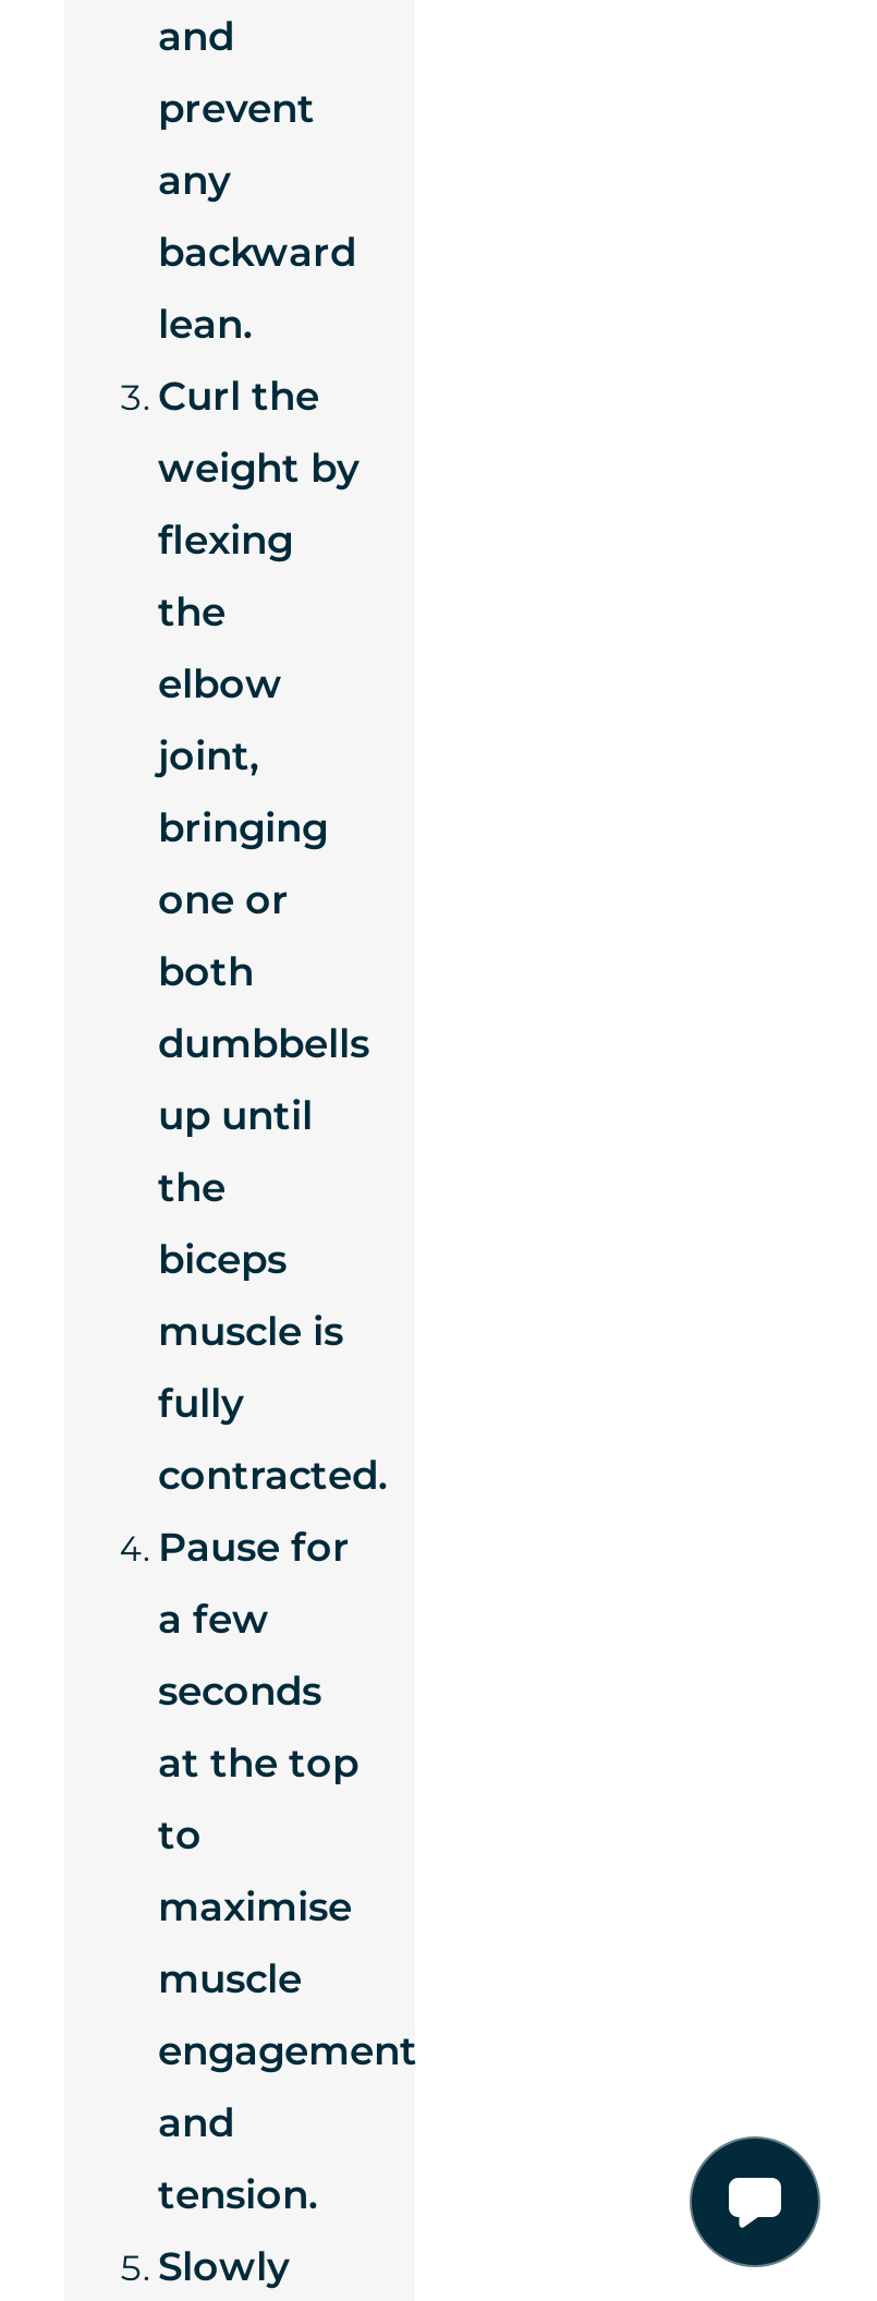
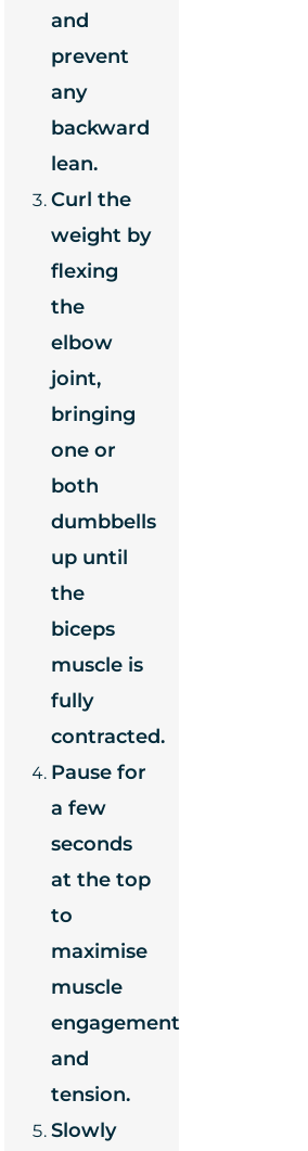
- [image]
